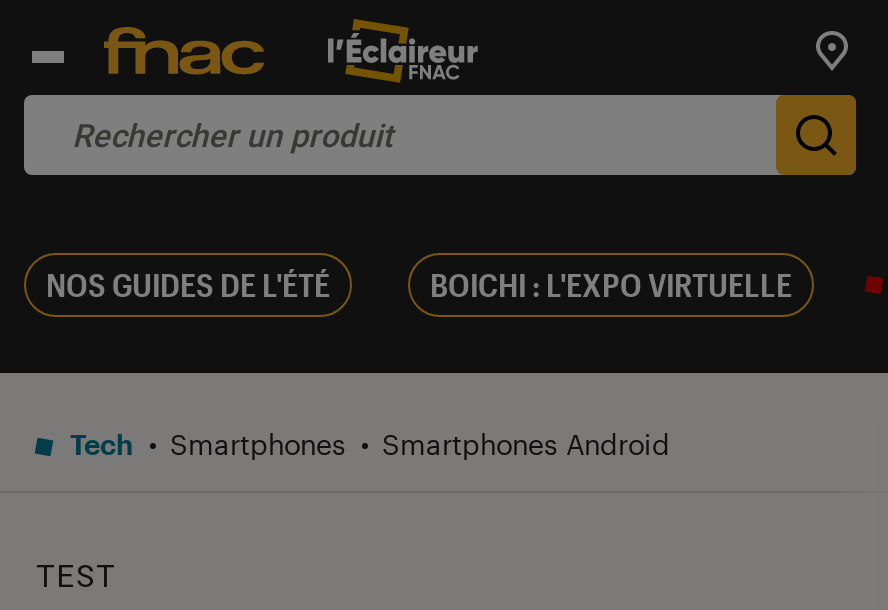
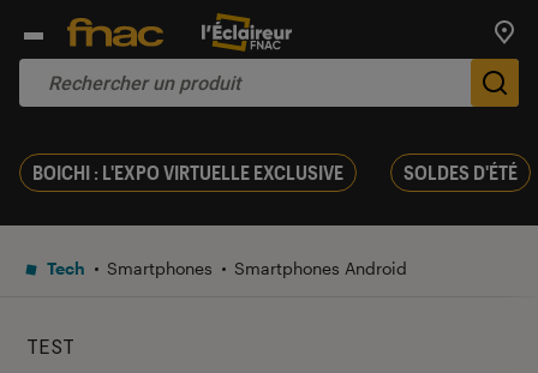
- NOS GUIDES DE L'ÉTÉ
- BOICHI : L'EXPO VIRTUELLE
+ BOICHI : L'EXPO VIRTUELLE EXCLUSIVE
+ SOLDES D'ÉTÉ
